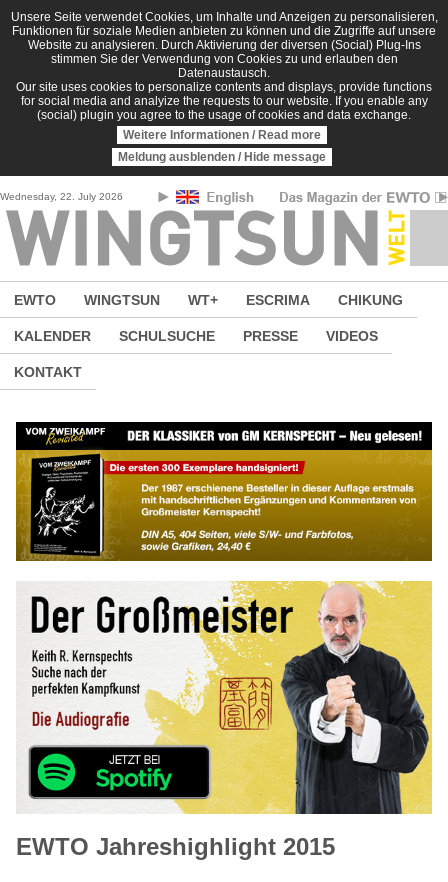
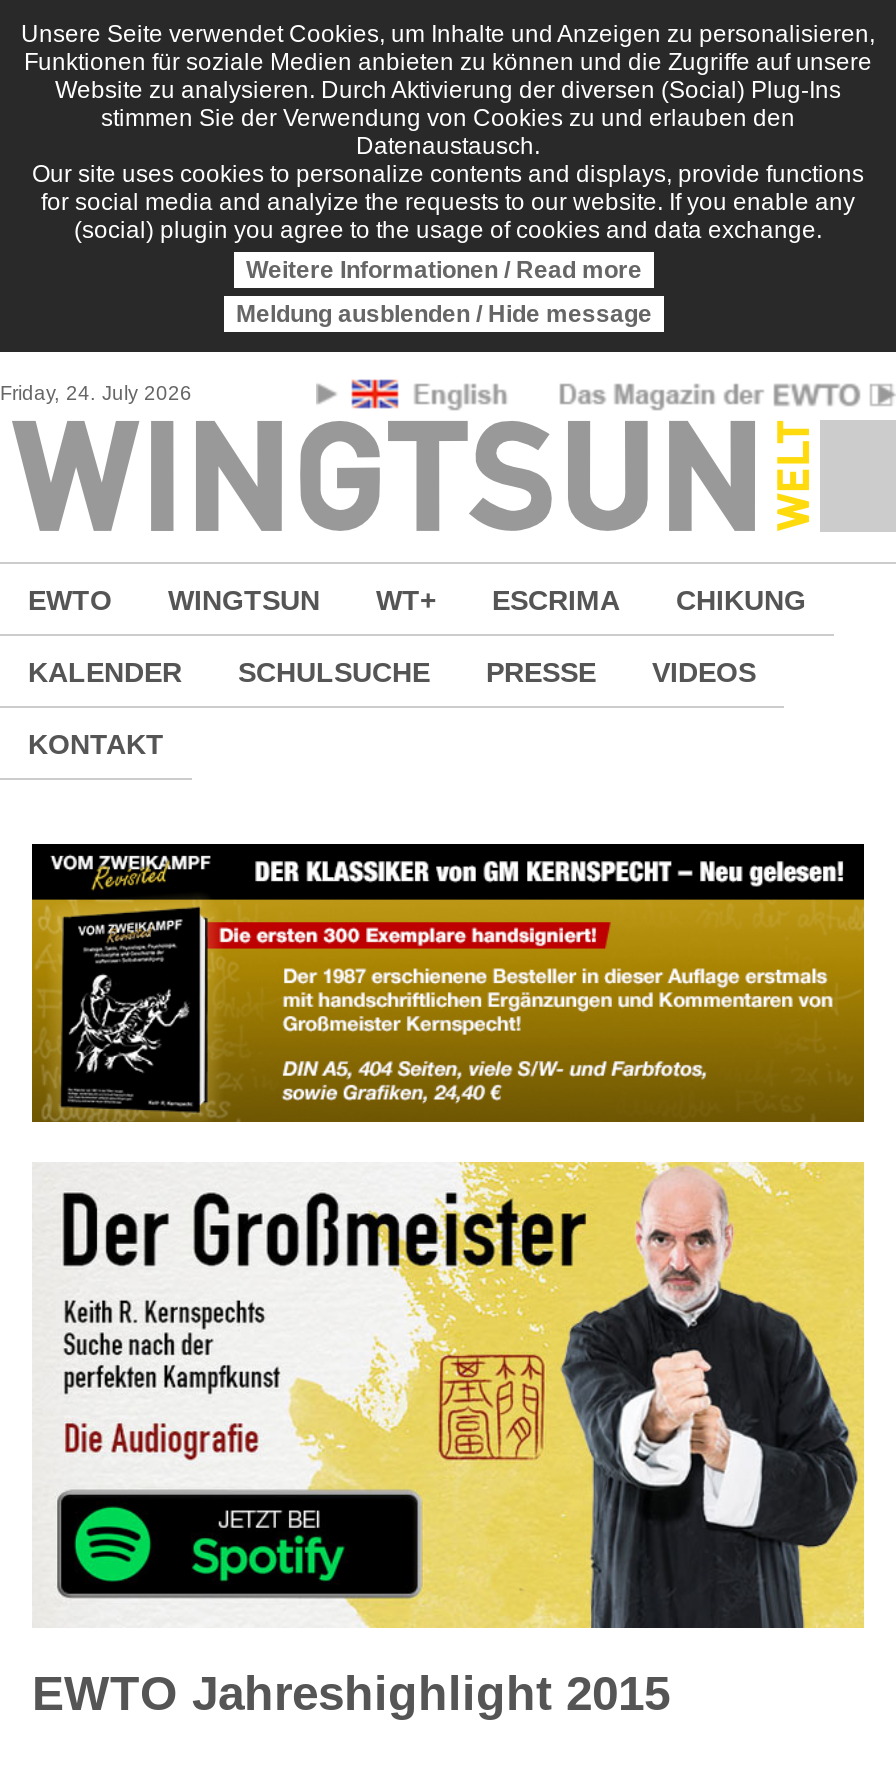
- Wednesday, 22. July 2026
+ Friday, 24. July 2026
